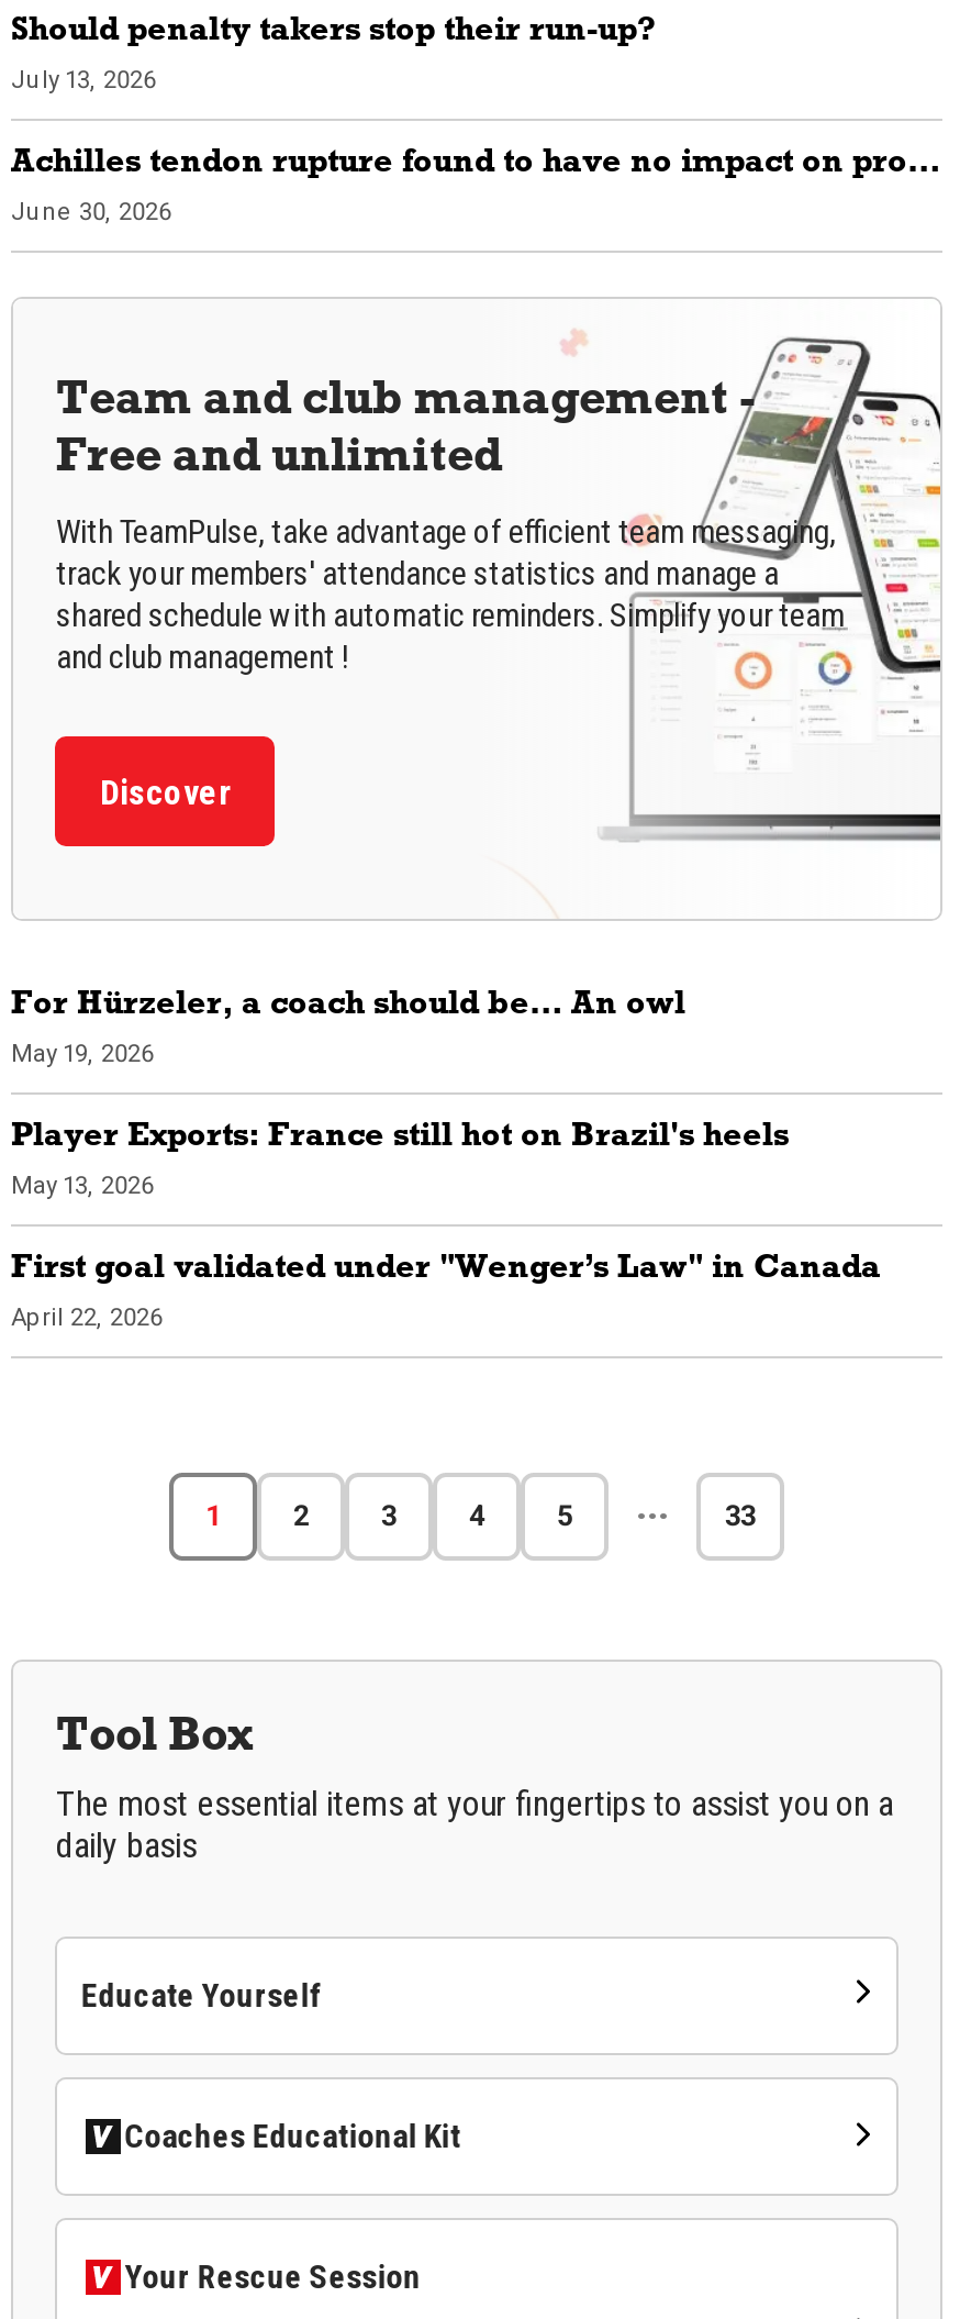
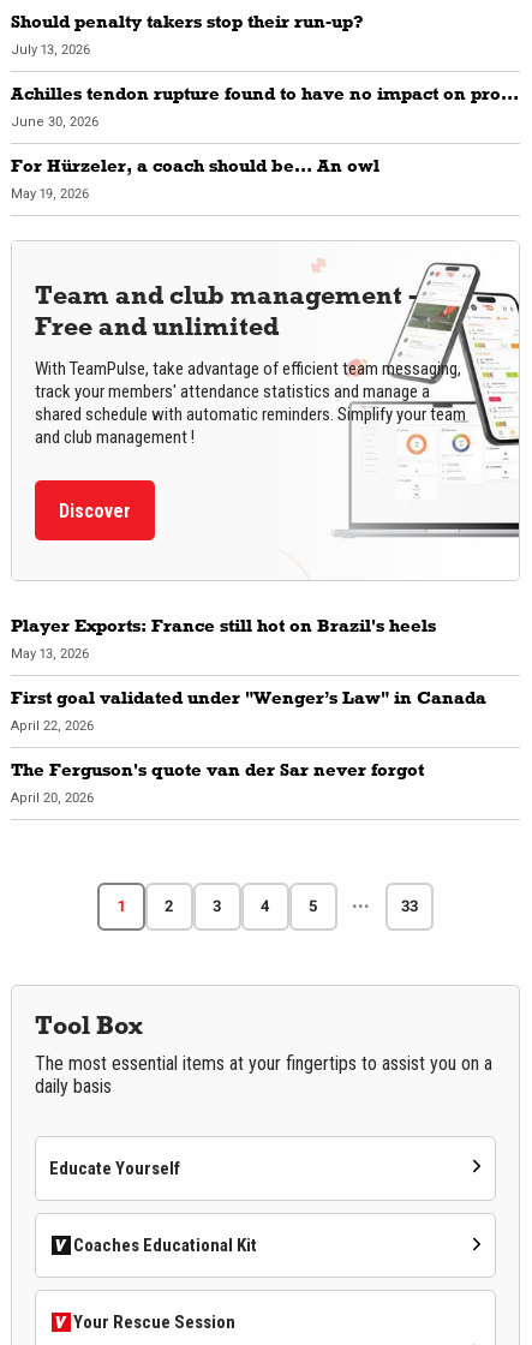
moved up: For Hürzeler, a coach should be… An owl | May 19, 2026

+ The Ferguson's quote van der Sar never forgot
+ April 20, 2026
